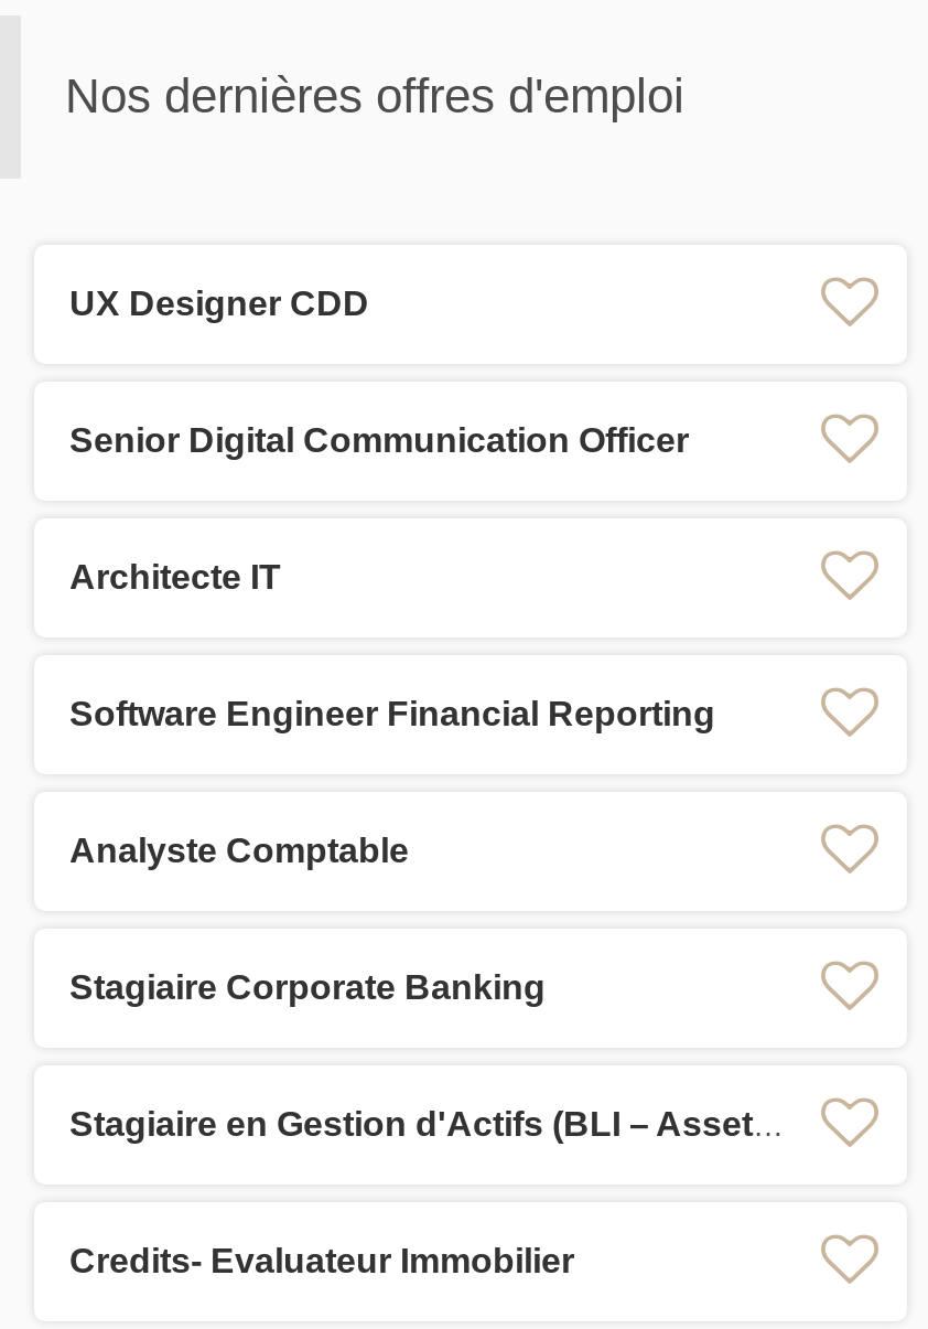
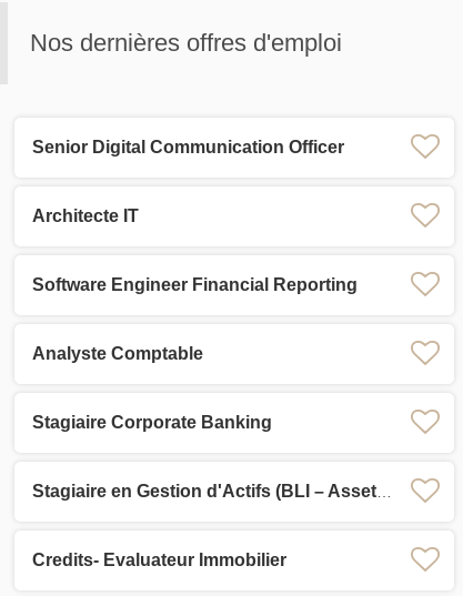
- UX Designer CDD
